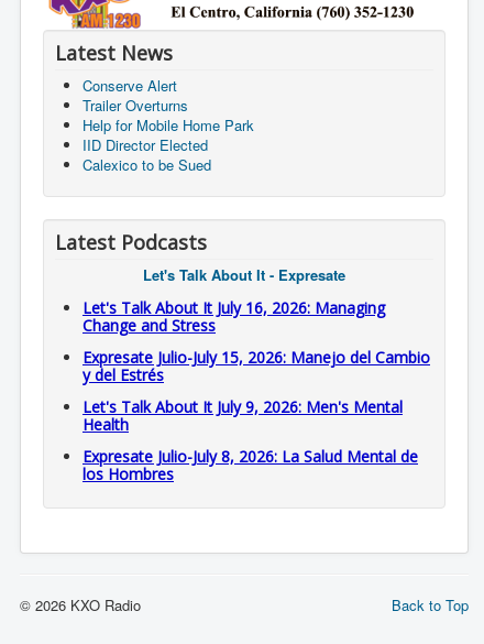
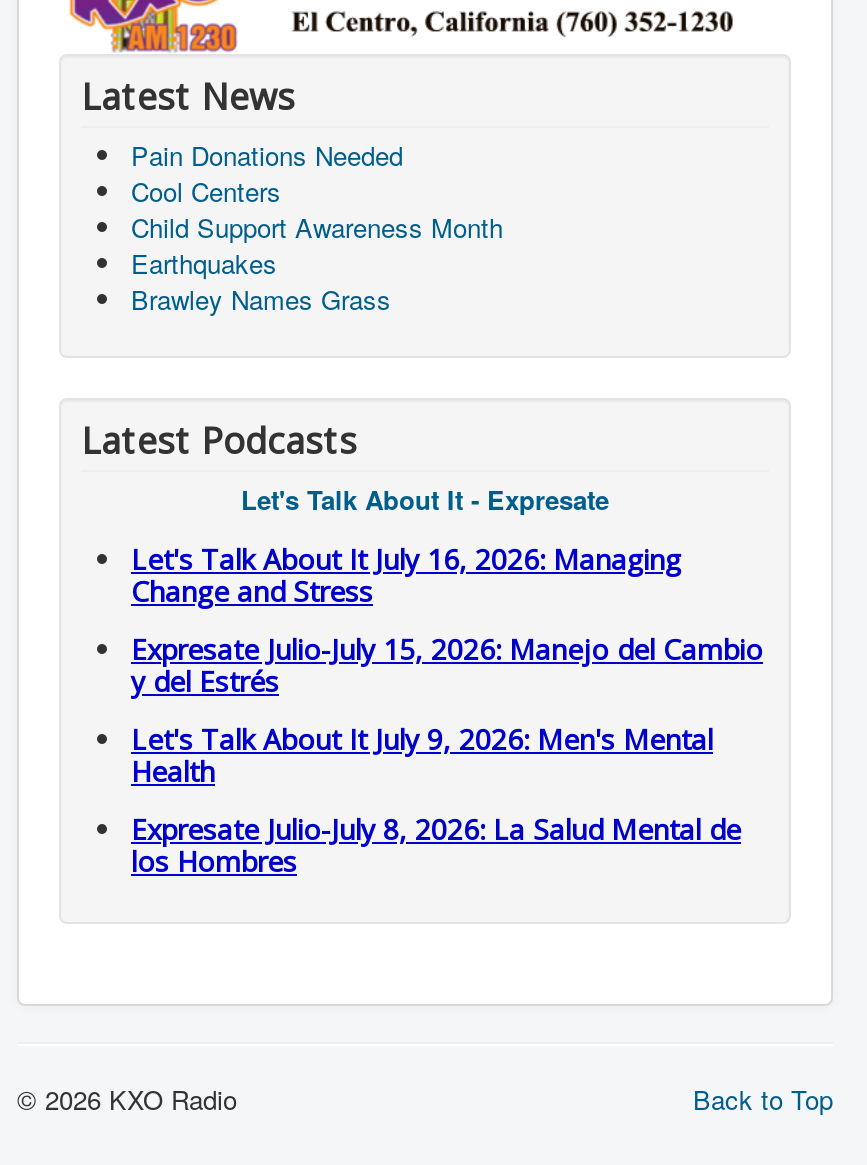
- Conserve Alert
- Trailer Overturns
- Help for Mobile Home Park
- IID Director Elected
- Calexico to be Sued
+ Pain Donations Needed
+ Cool Centers
+ Child Support Awareness Month
+ Earthquakes
+ Brawley Names Grass
